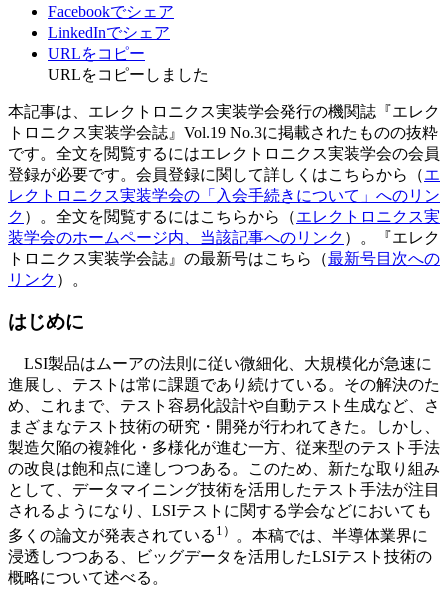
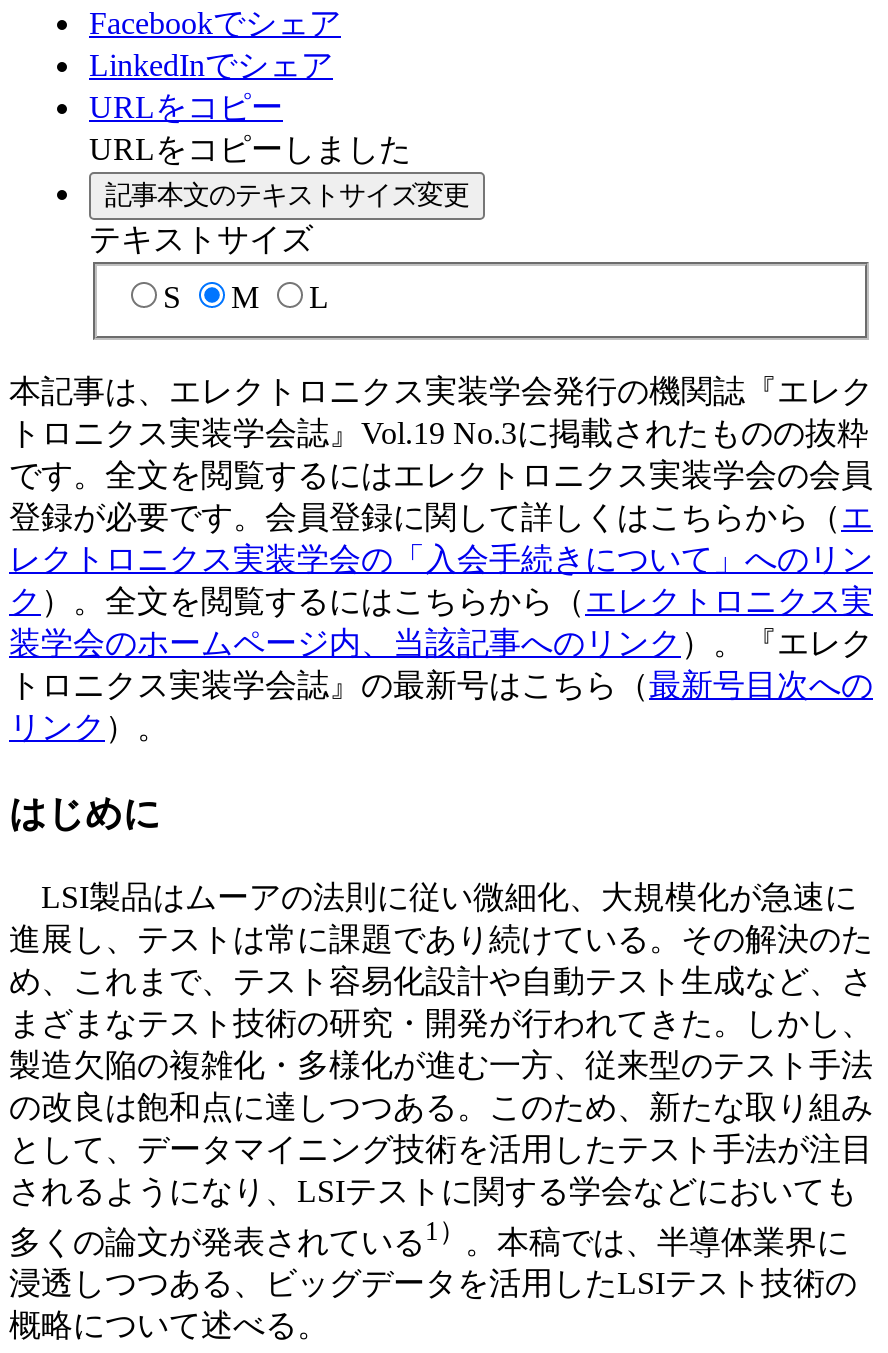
+ 記事本文のテキストサイズ変更
+ テキストサイズ
+ S
+ M
+ L
